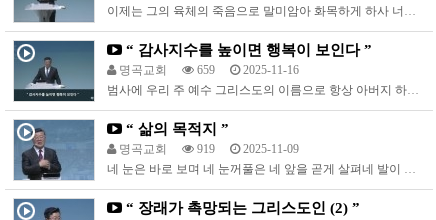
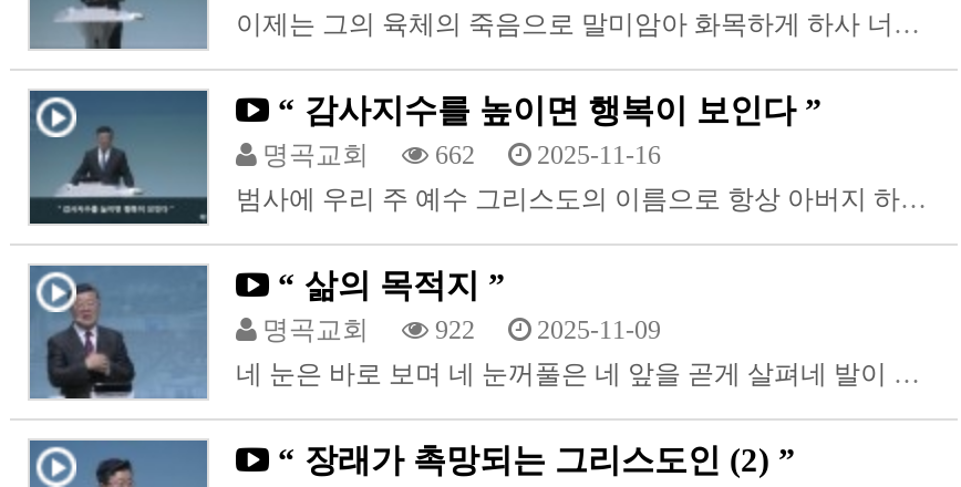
- 명곡교회 659 2025-11-16
+ 명곡교회 662 2025-11-16

- 명곡교회 919 2025-11-09
+ 명곡교회 922 2025-11-09
